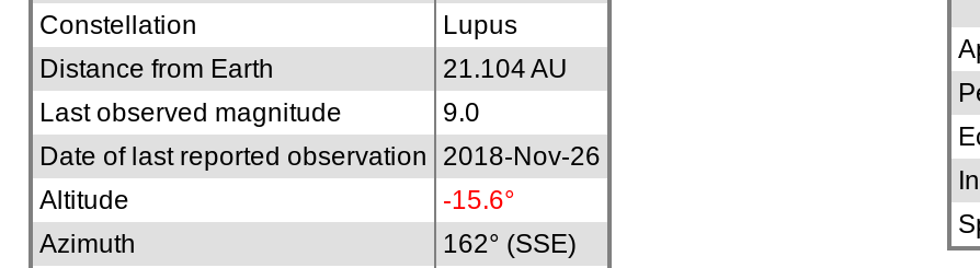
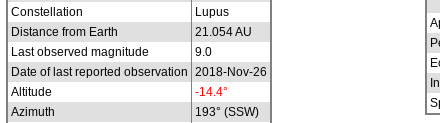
- 21.104 AU
+ 21.054 AU

- -15.6°
+ -14.4°

- 162° (SSE)
+ 193° (SSW)
